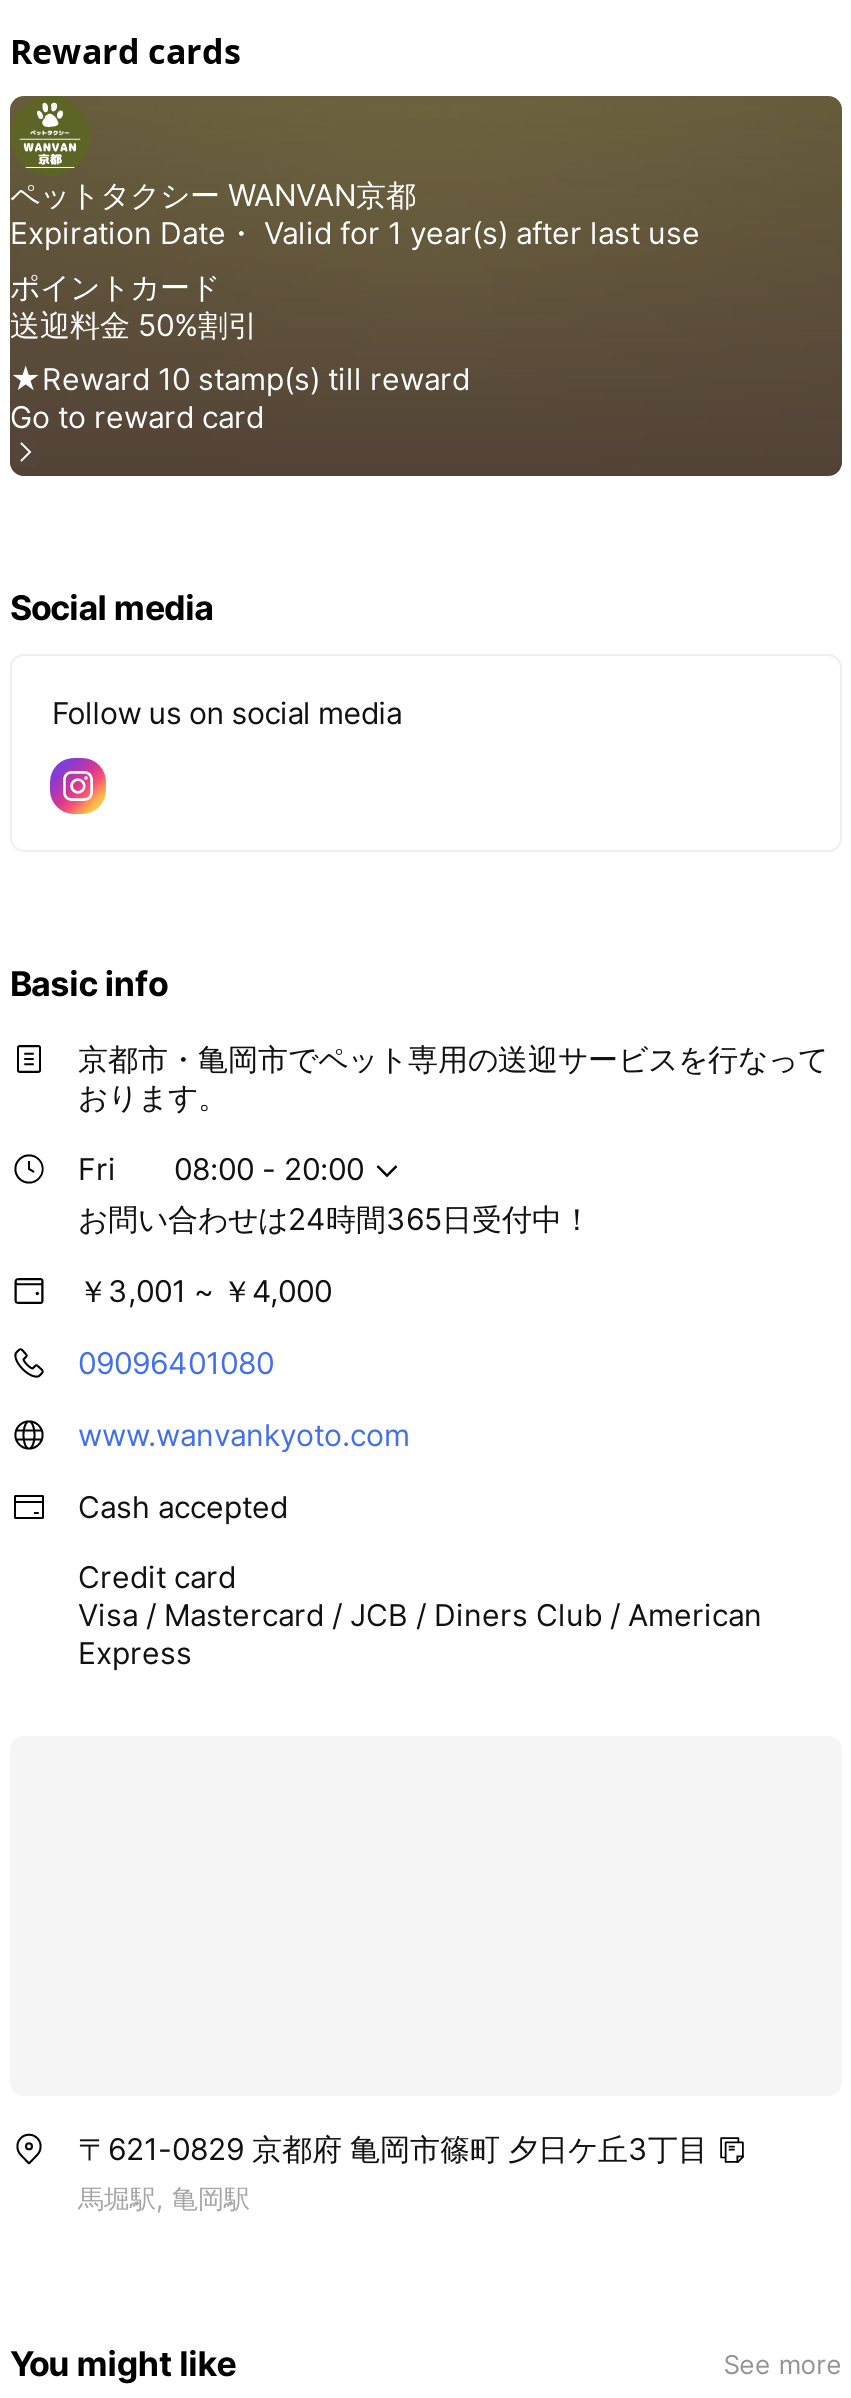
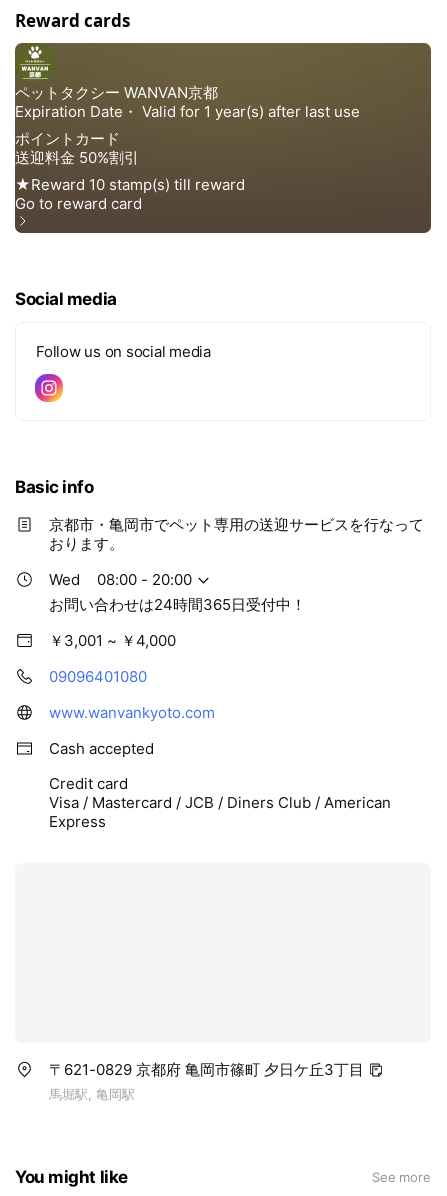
- Fri
+ Wed
